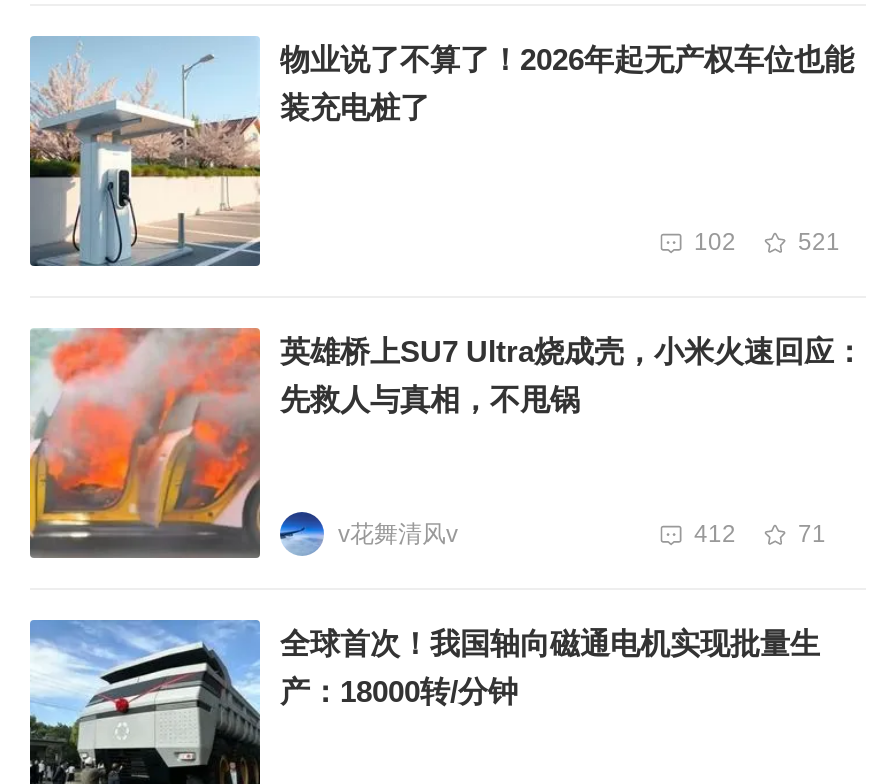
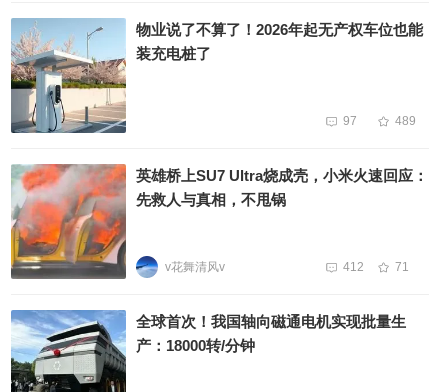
- 102
+ 97

- 521
+ 489
